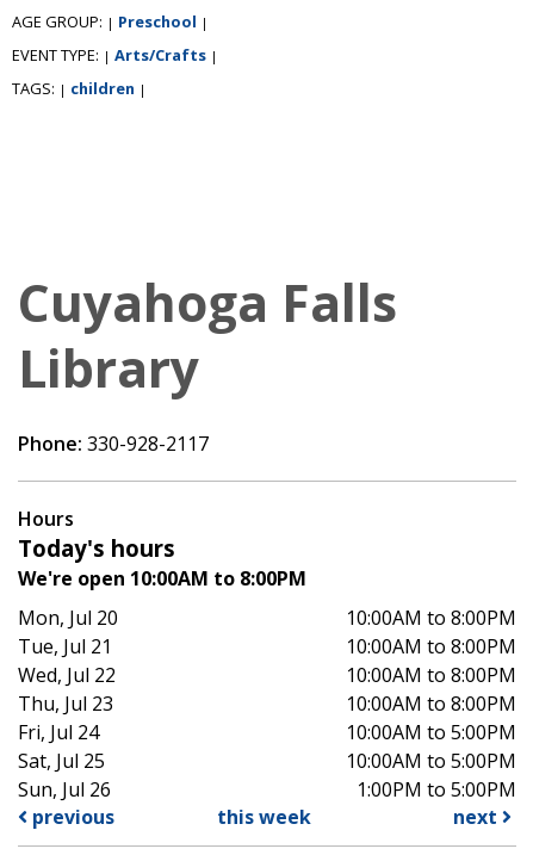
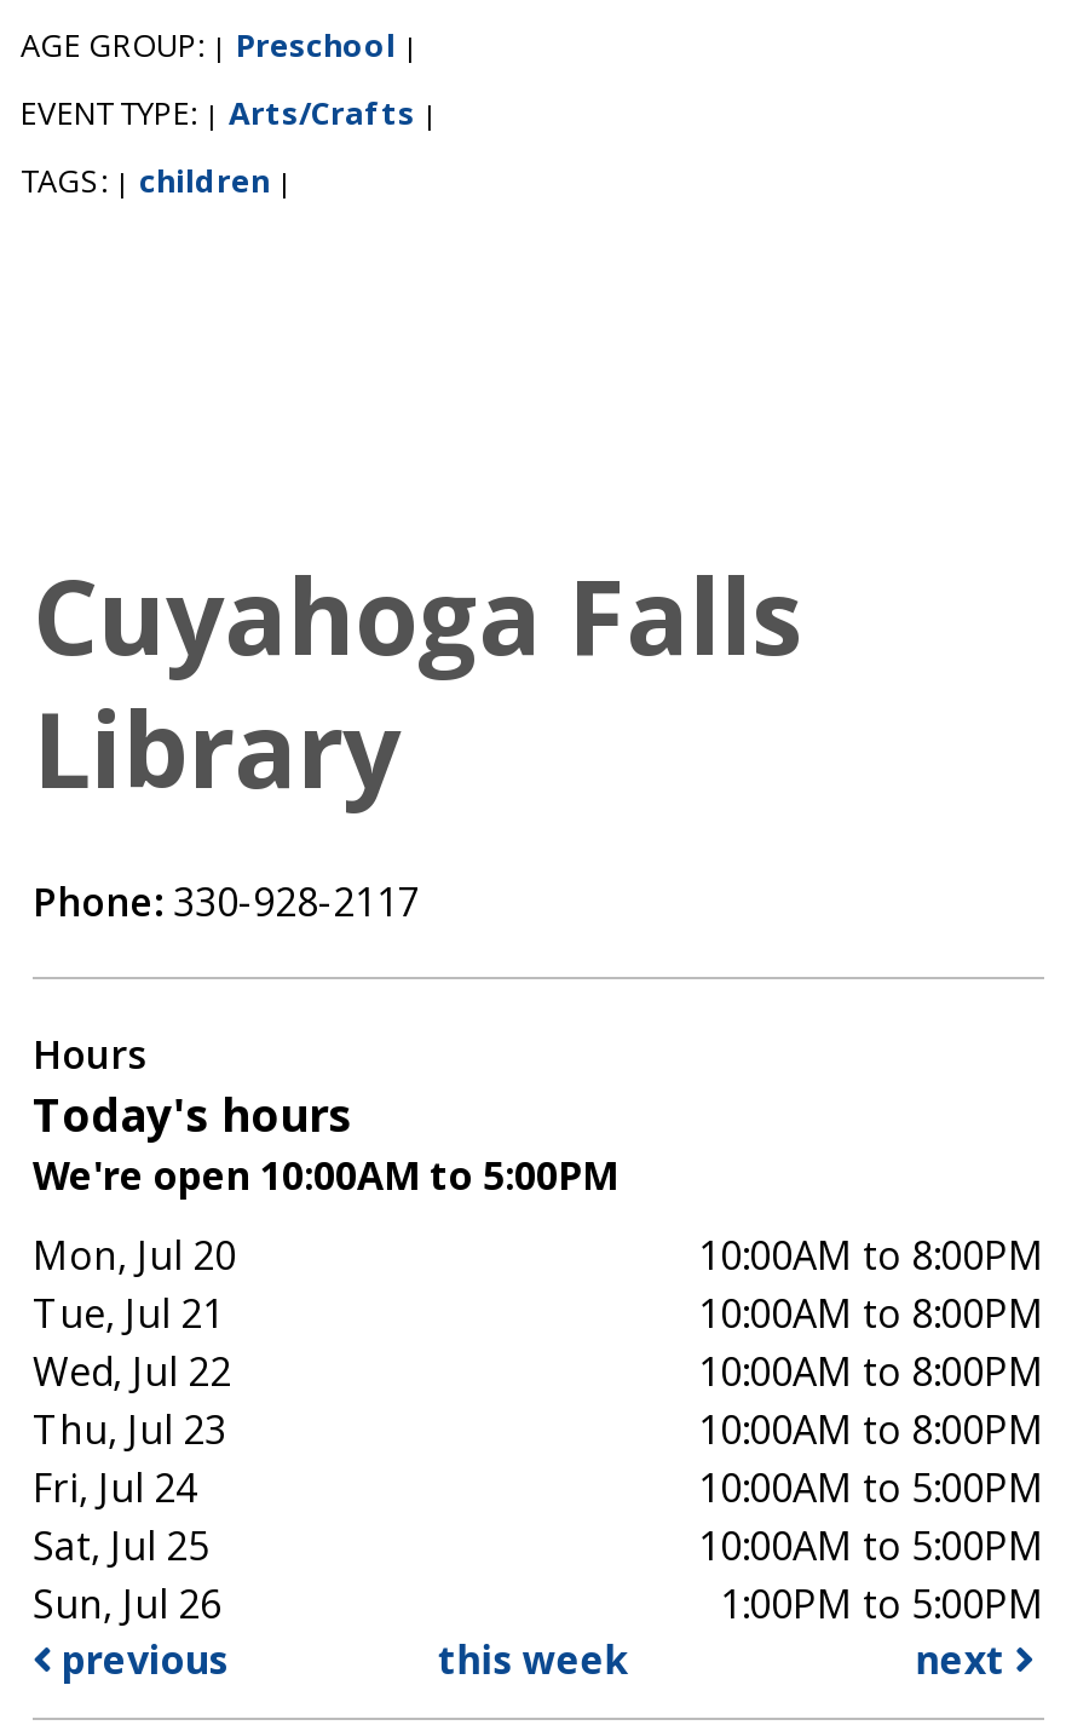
- We're open 10:00AM to 8:00PM
+ We're open 10:00AM to 5:00PM
